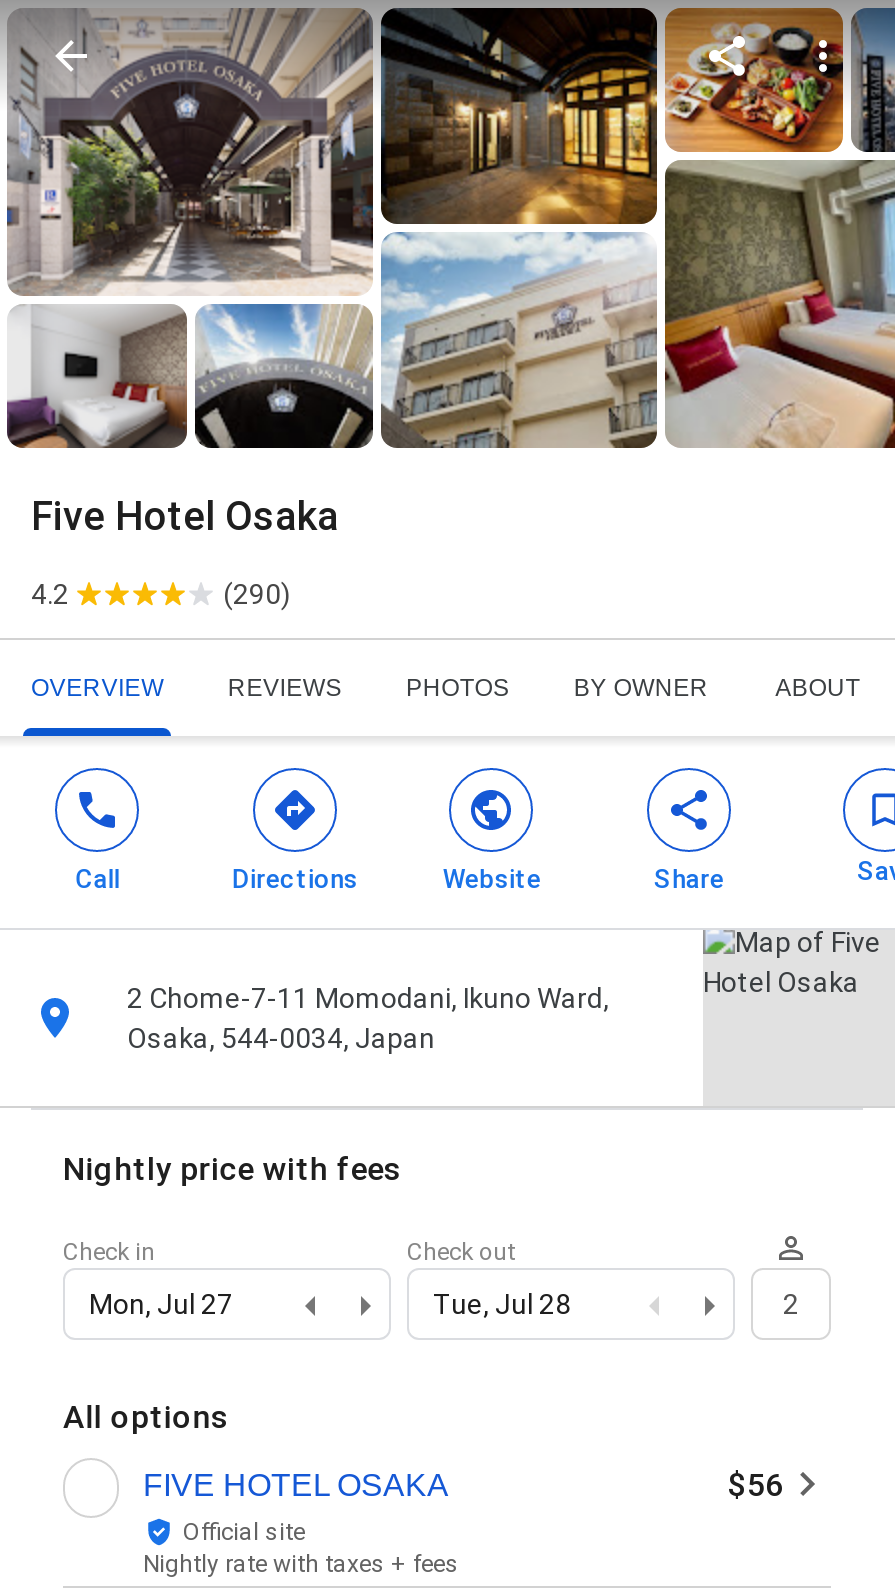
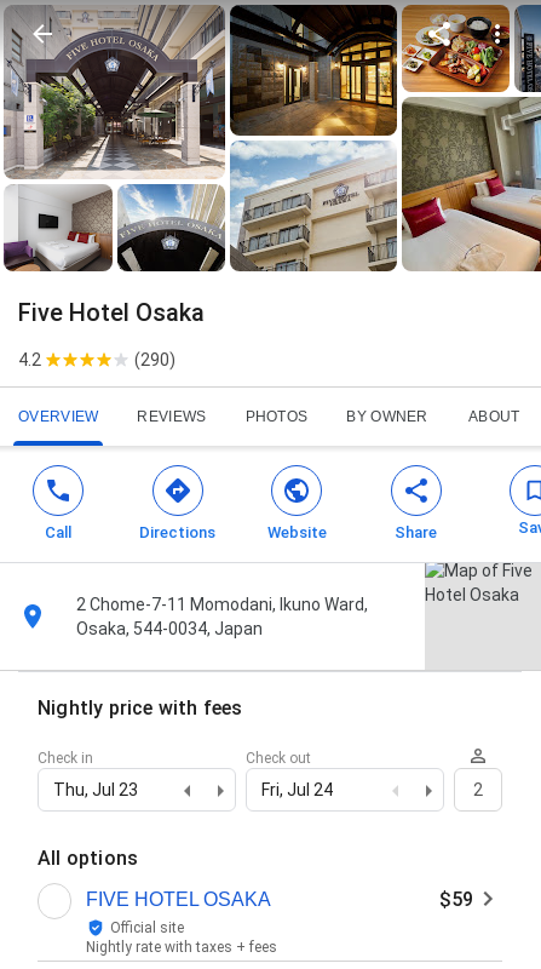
- Mon, Jul 27
+ Thu, Jul 23

- Tue, Jul 28
+ Fri, Jul 24

- $56
+ $59
